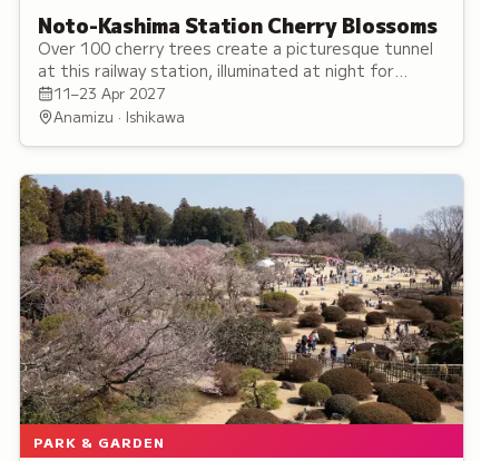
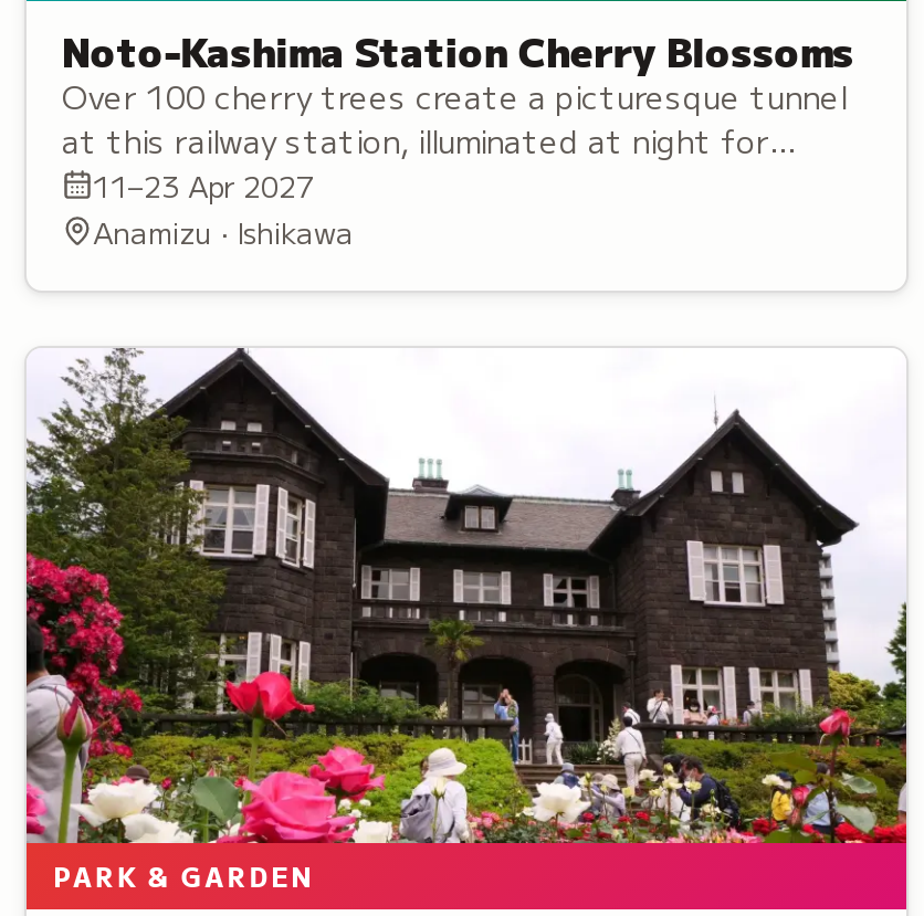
- [image]
+ [image]
